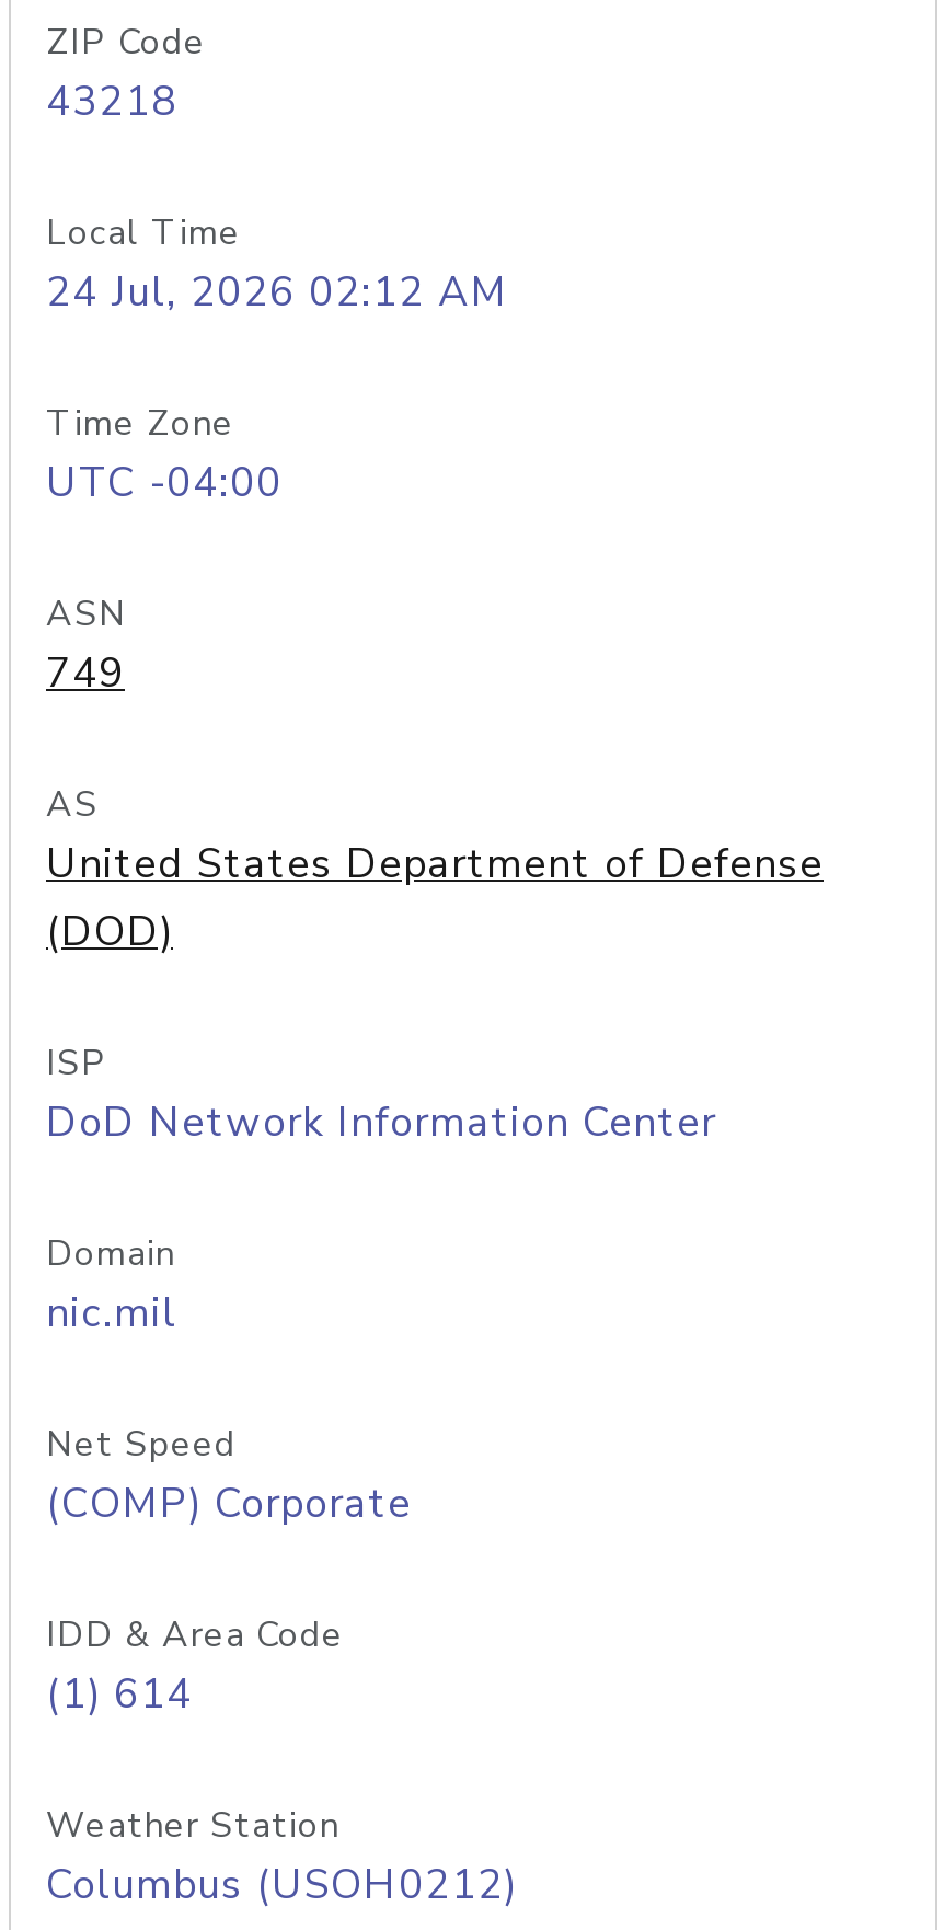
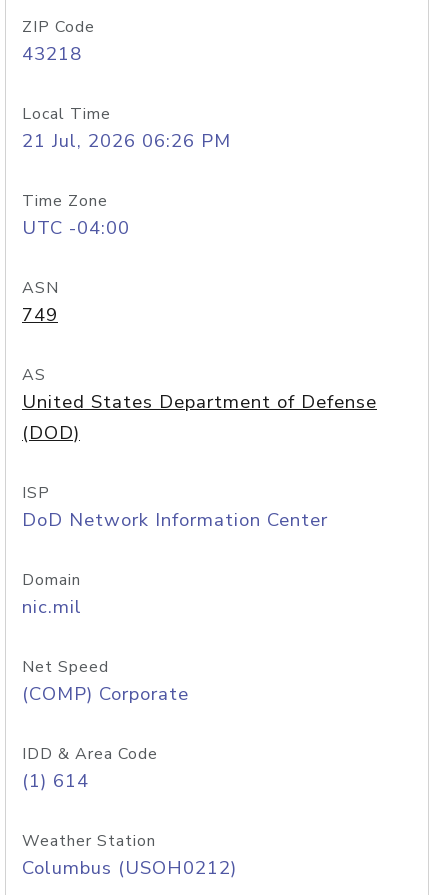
- 24 Jul, 2026 02:12 AM
+ 21 Jul, 2026 06:26 PM
